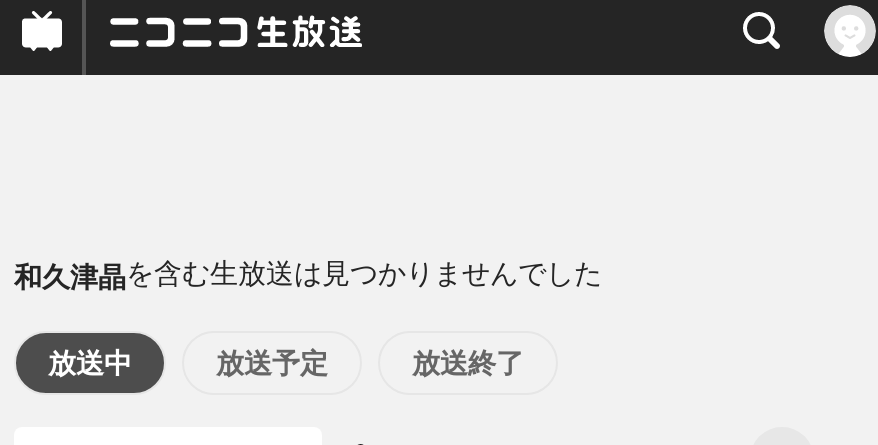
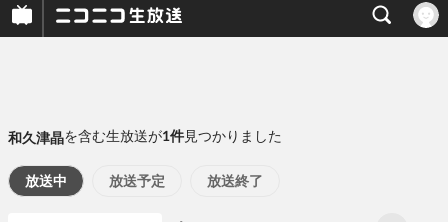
- 和久津晶を含む生放送は見つかりませんでした
+ 和久津晶を含む生放送が1件見つかりました
